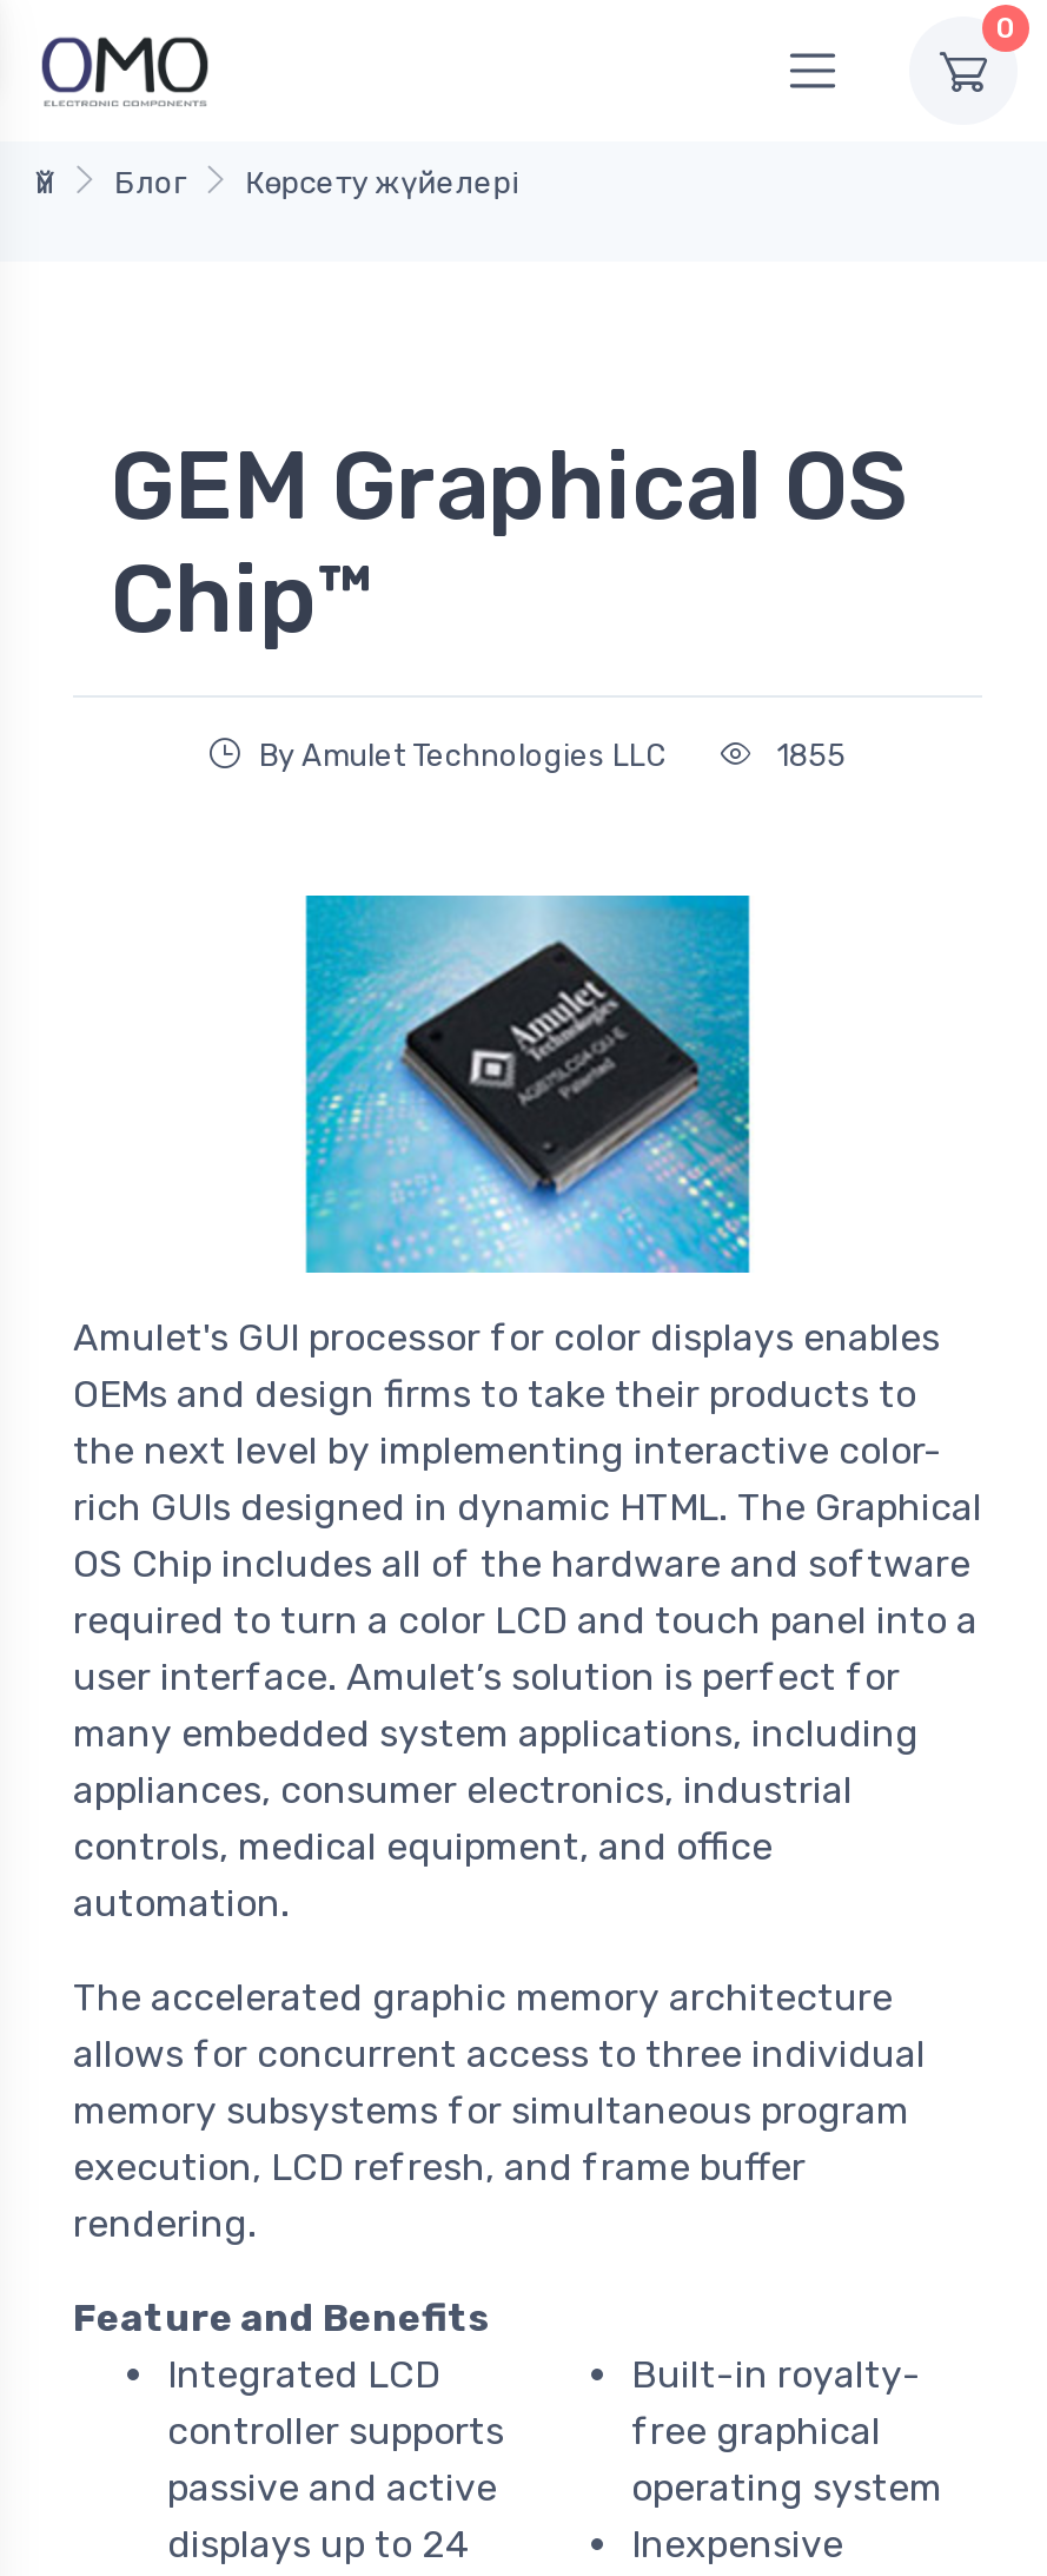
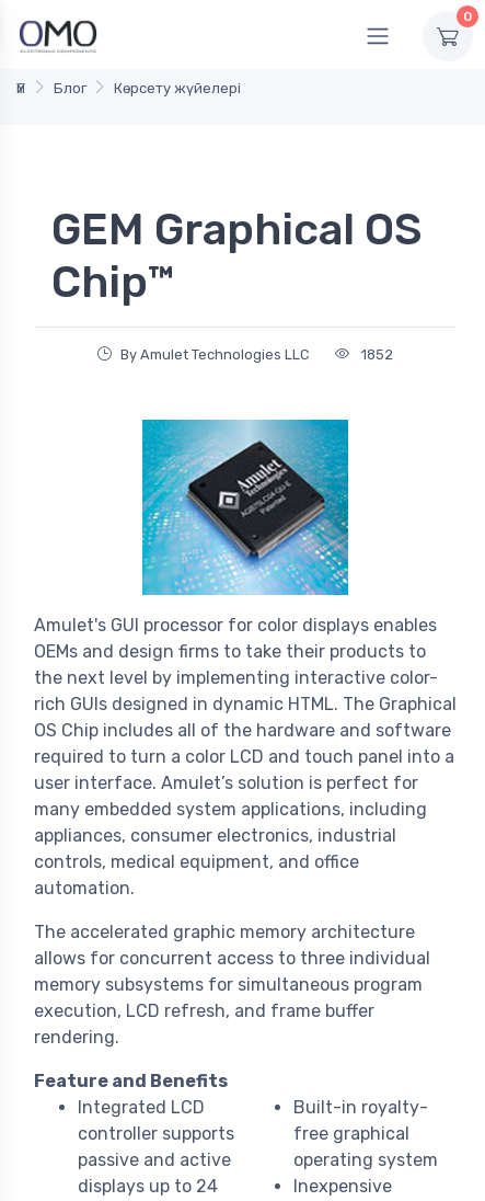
- 1855
+ 1852
